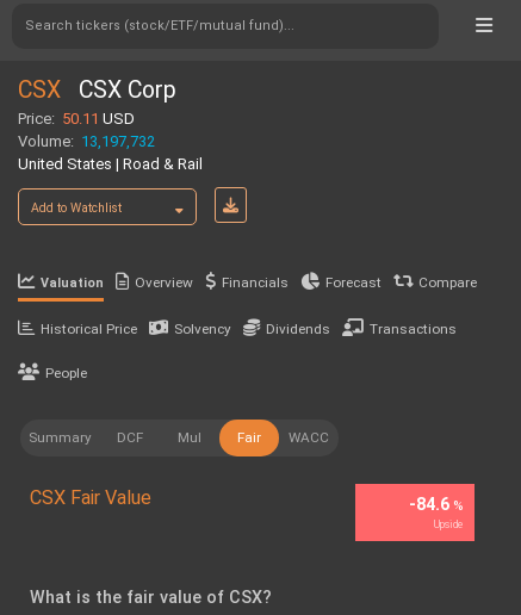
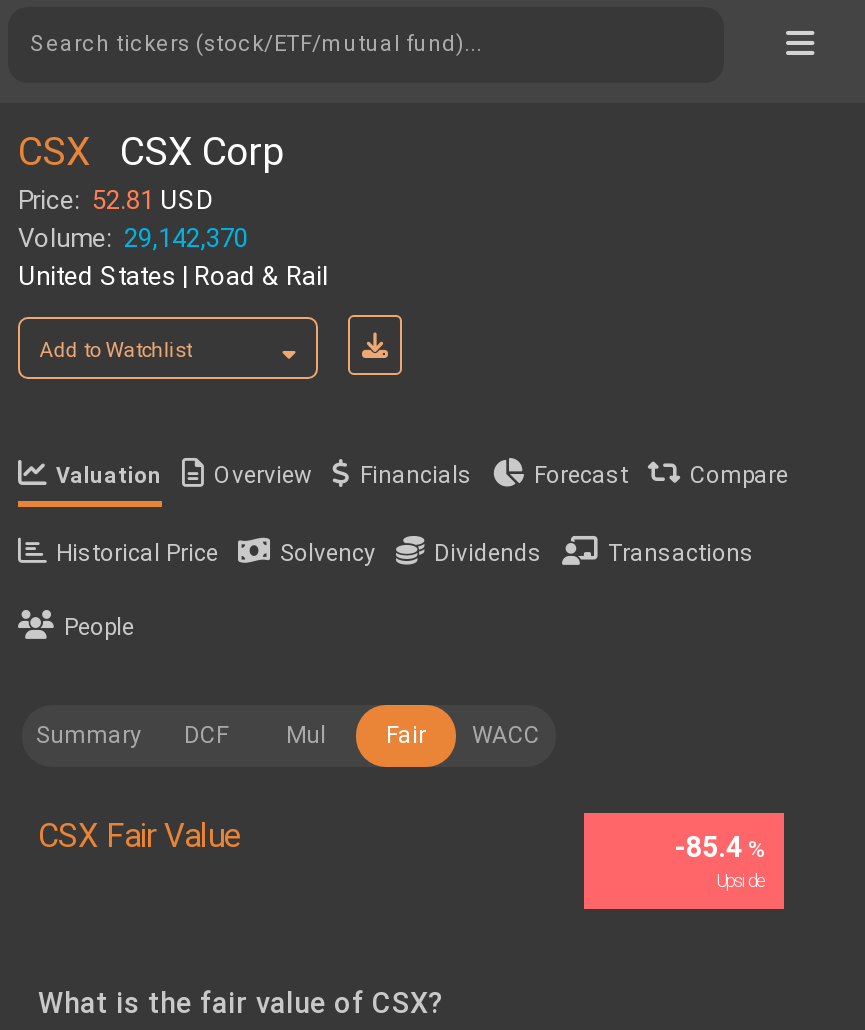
- Price: 50.11 USD
+ Price: 52.81 USD

- Volume: 13,197,732
+ Volume: 29,142,370

- -84.6%
+ -85.4%
